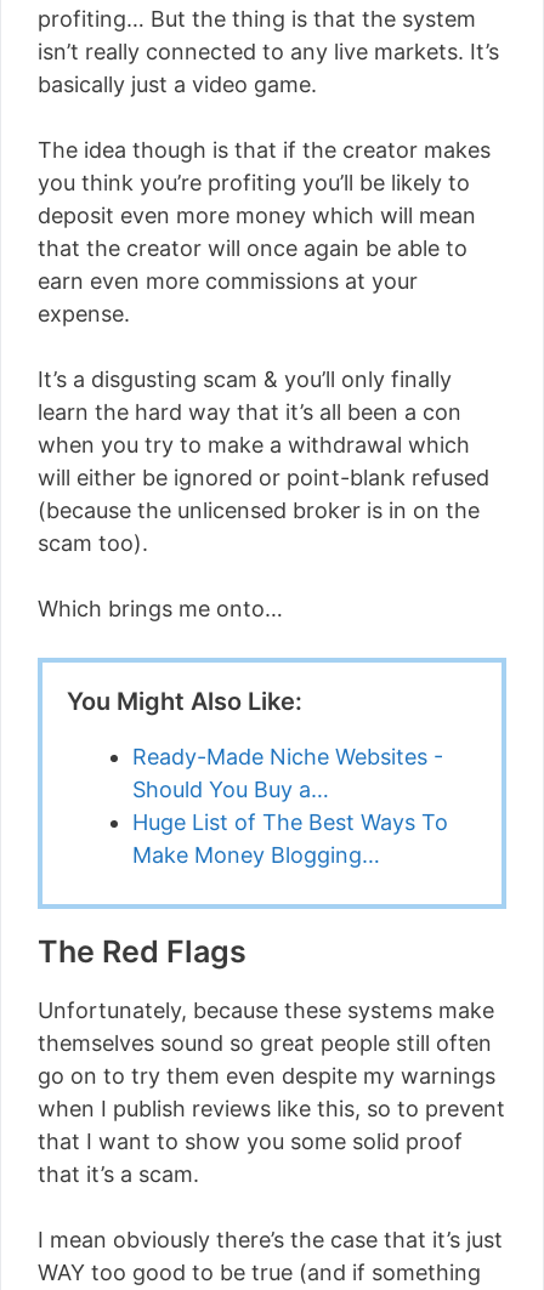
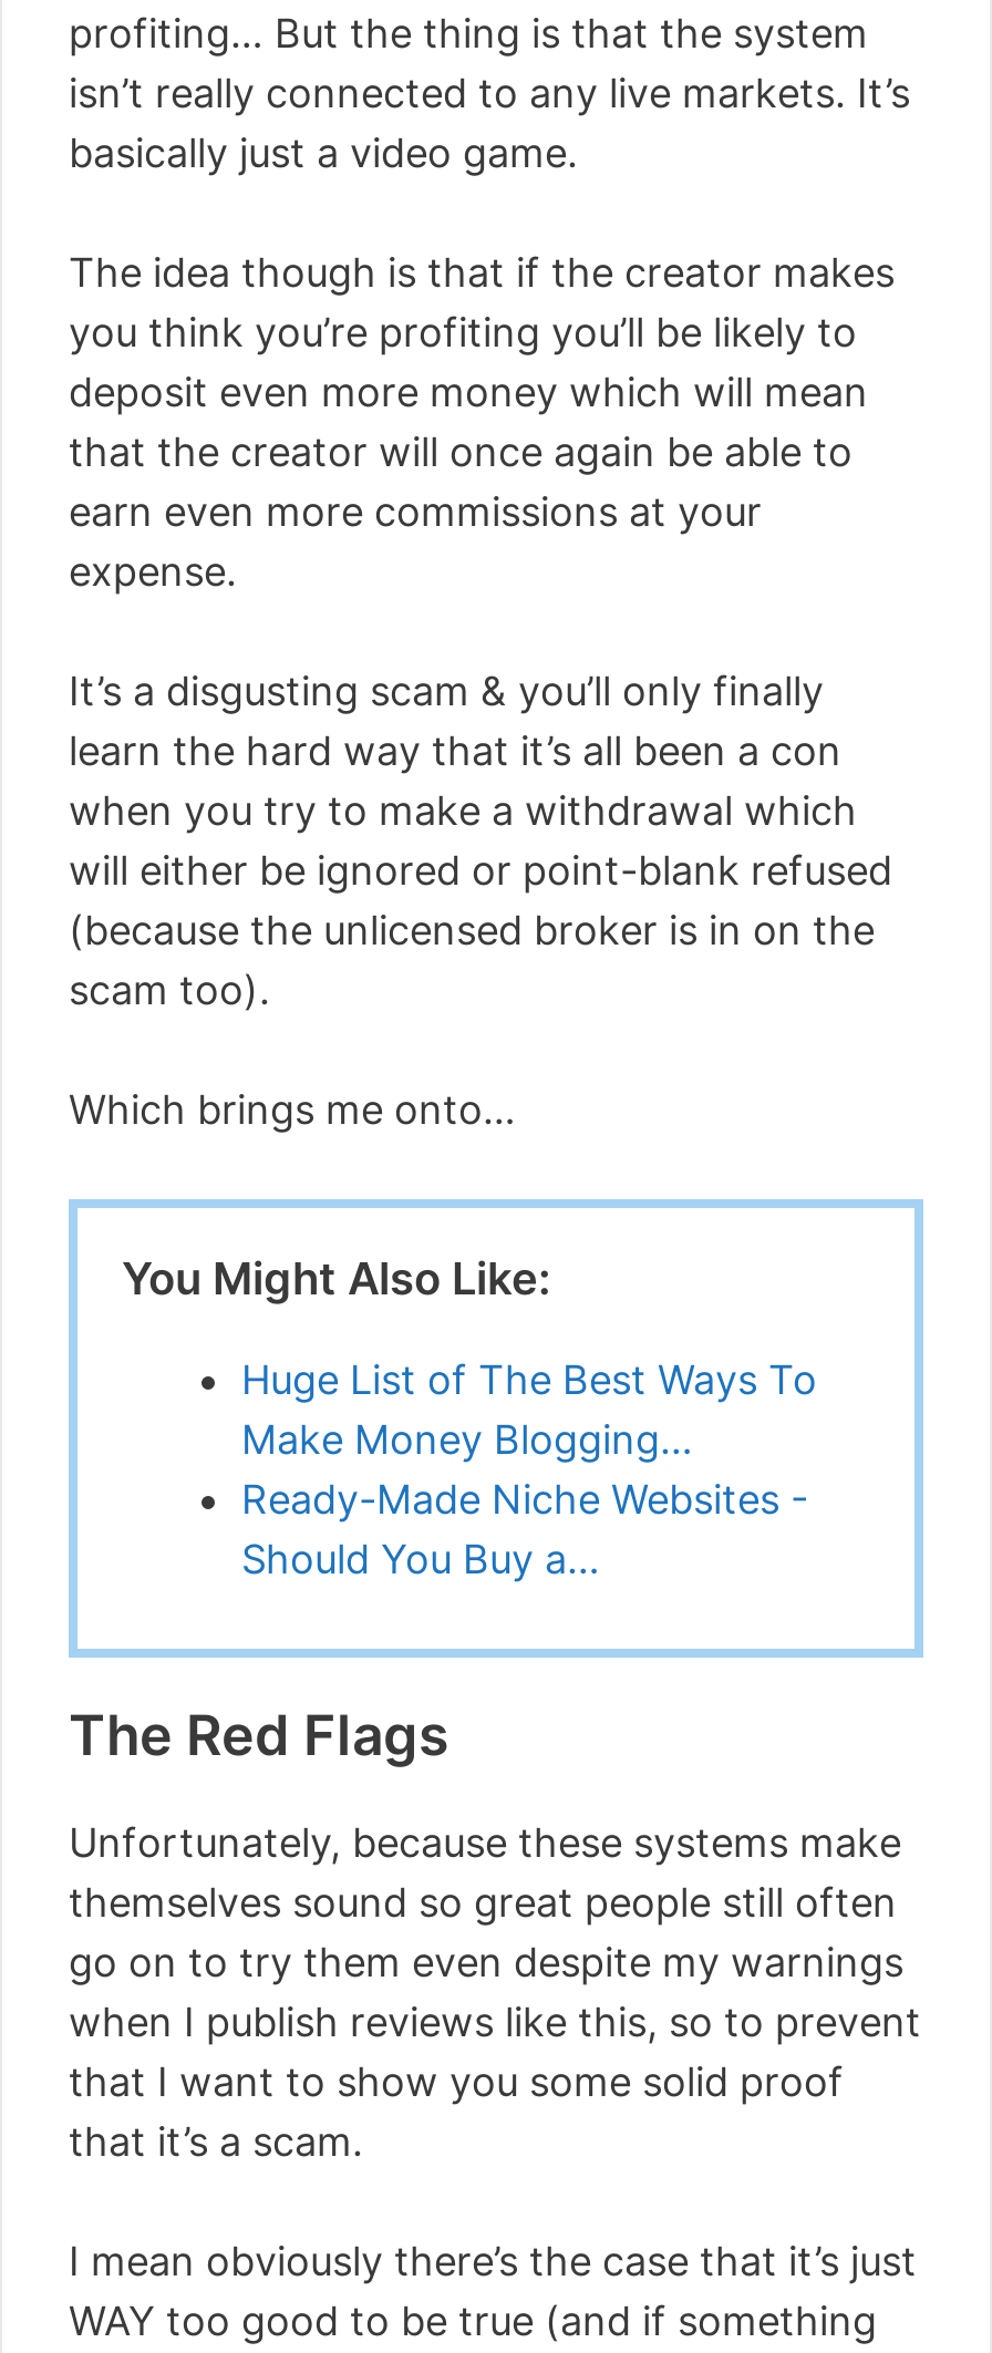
moved down: Ready-Made Niche Websites - | Should You Buy a…

moved up: Huge List of The Best Ways To | Make Money Blogging…
